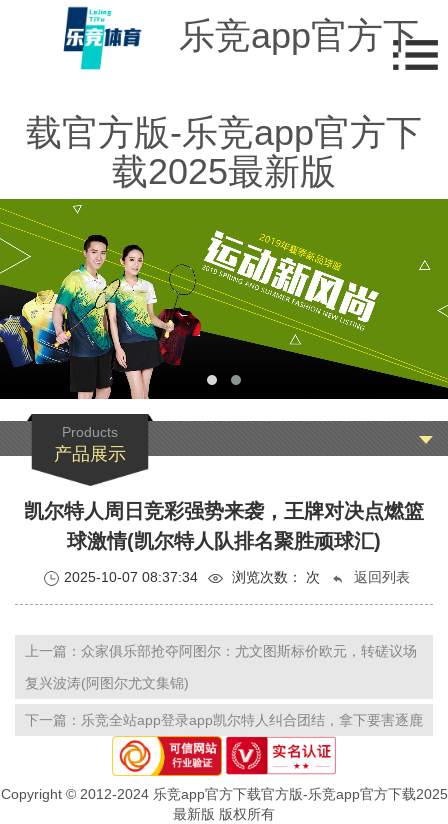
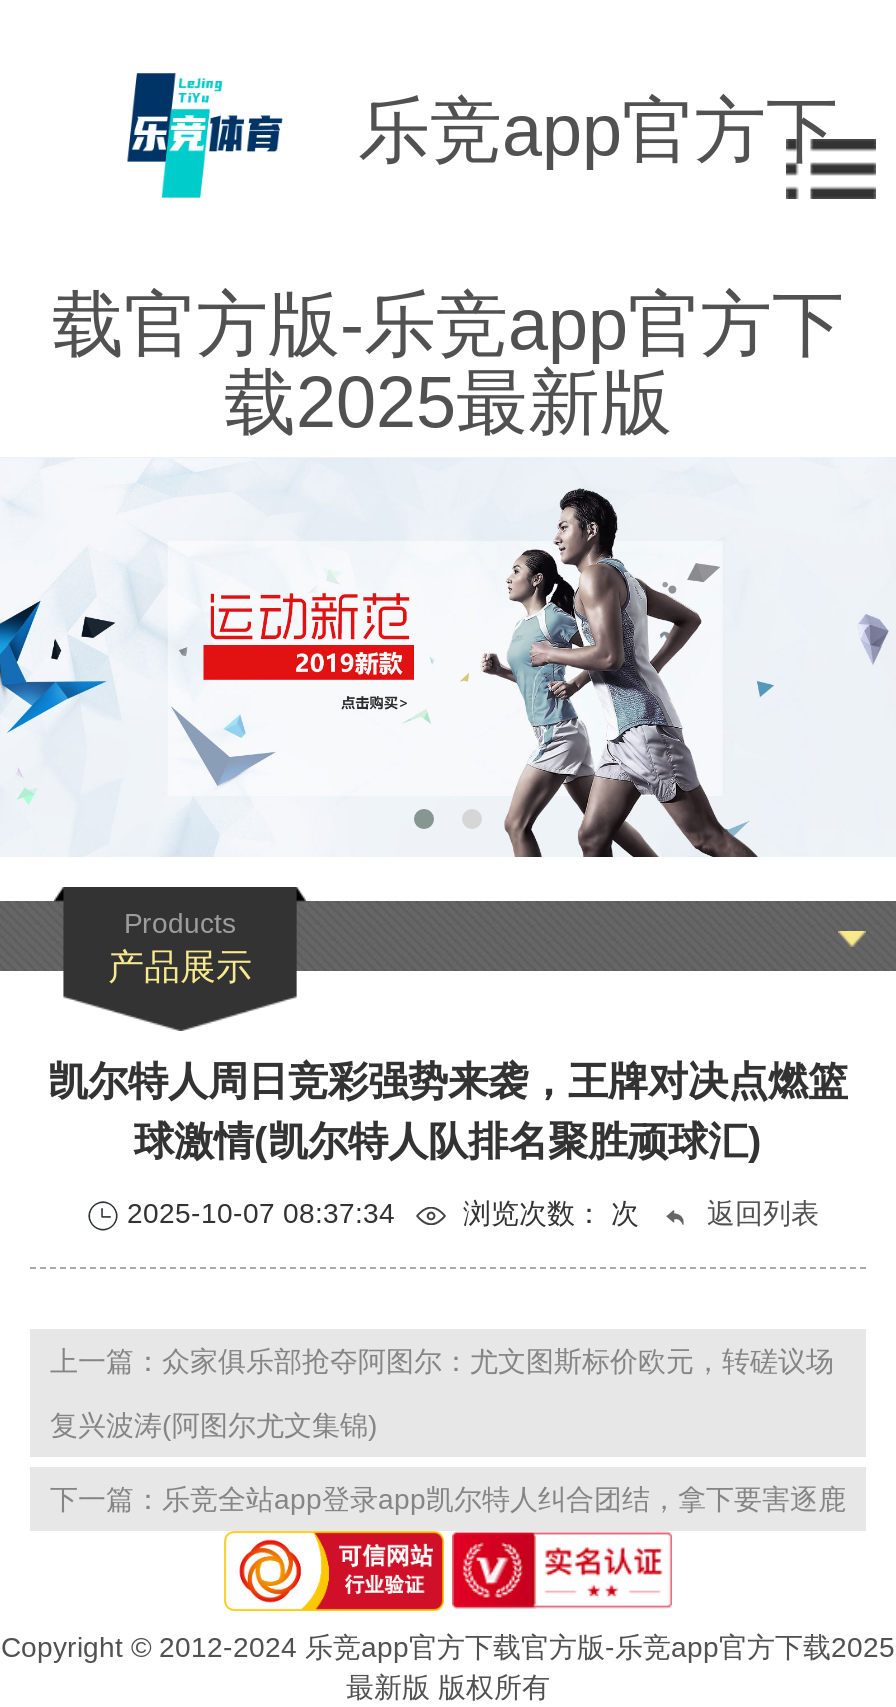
- [image]
+ [image]
